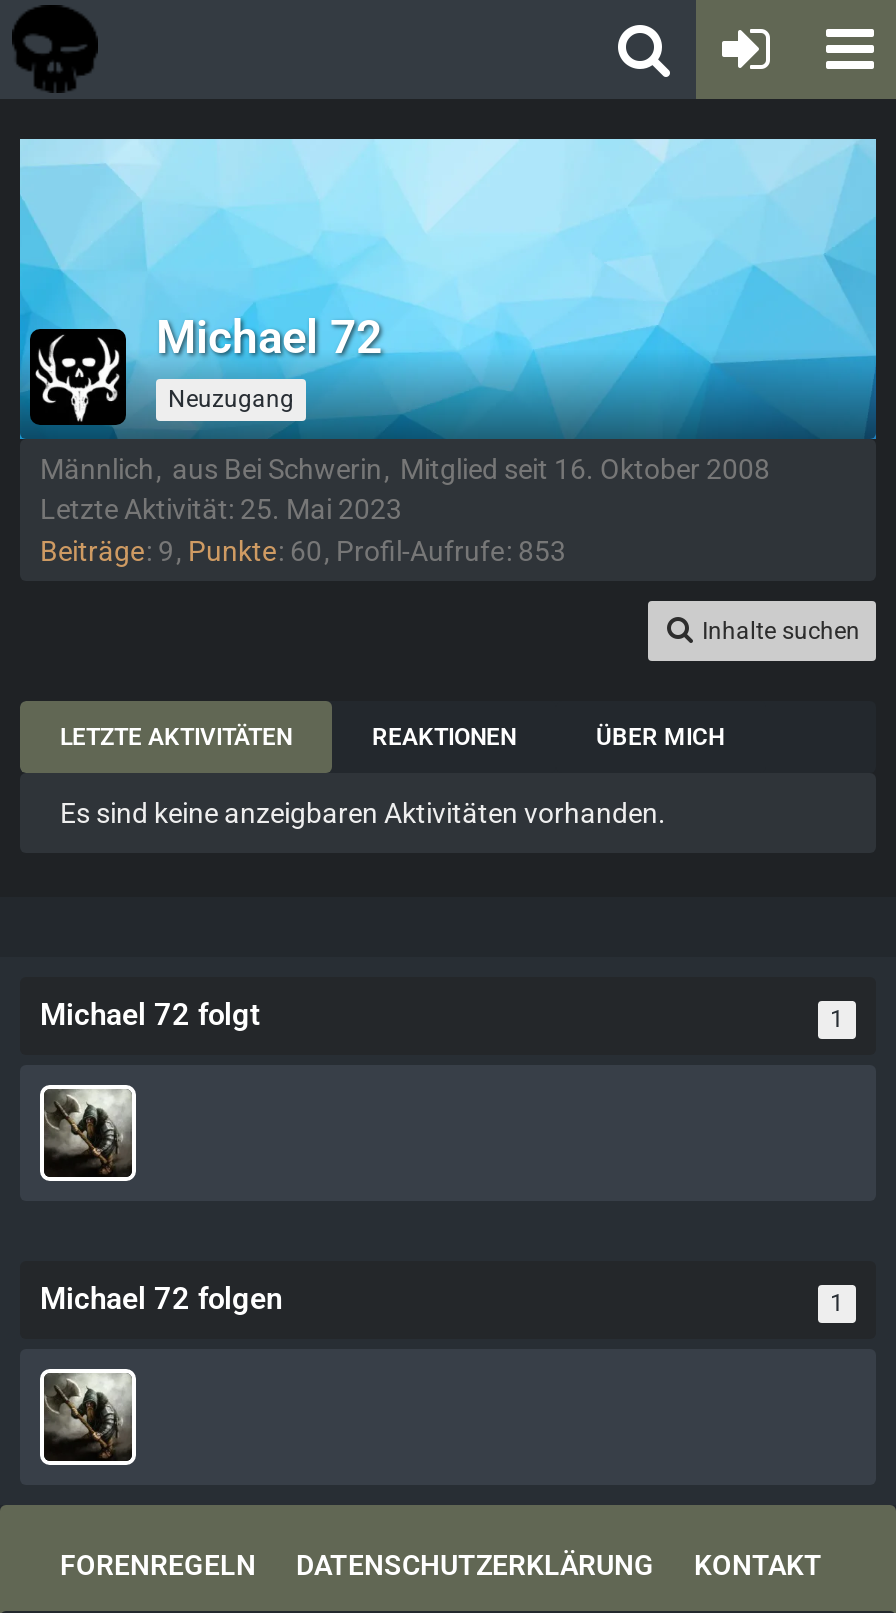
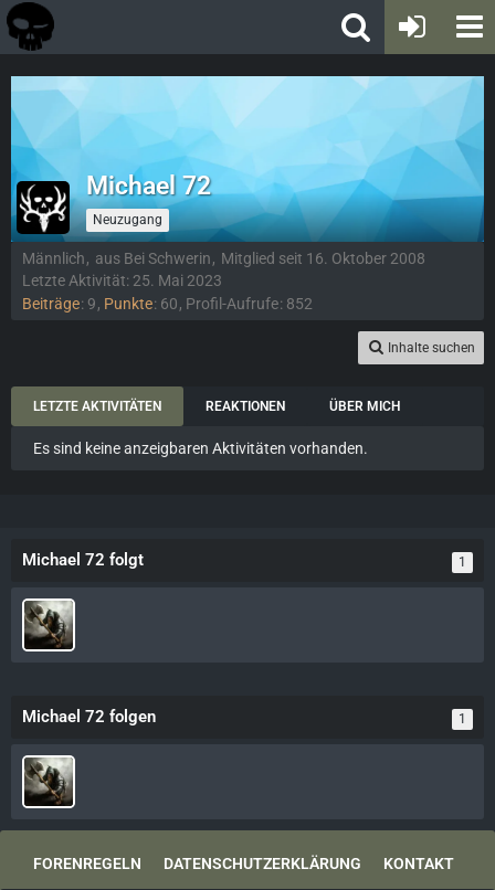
- Beiträge 9 Punkte 60 Profil-Aufrufe 853
+ Beiträge 9 Punkte 60 Profil-Aufrufe 852
